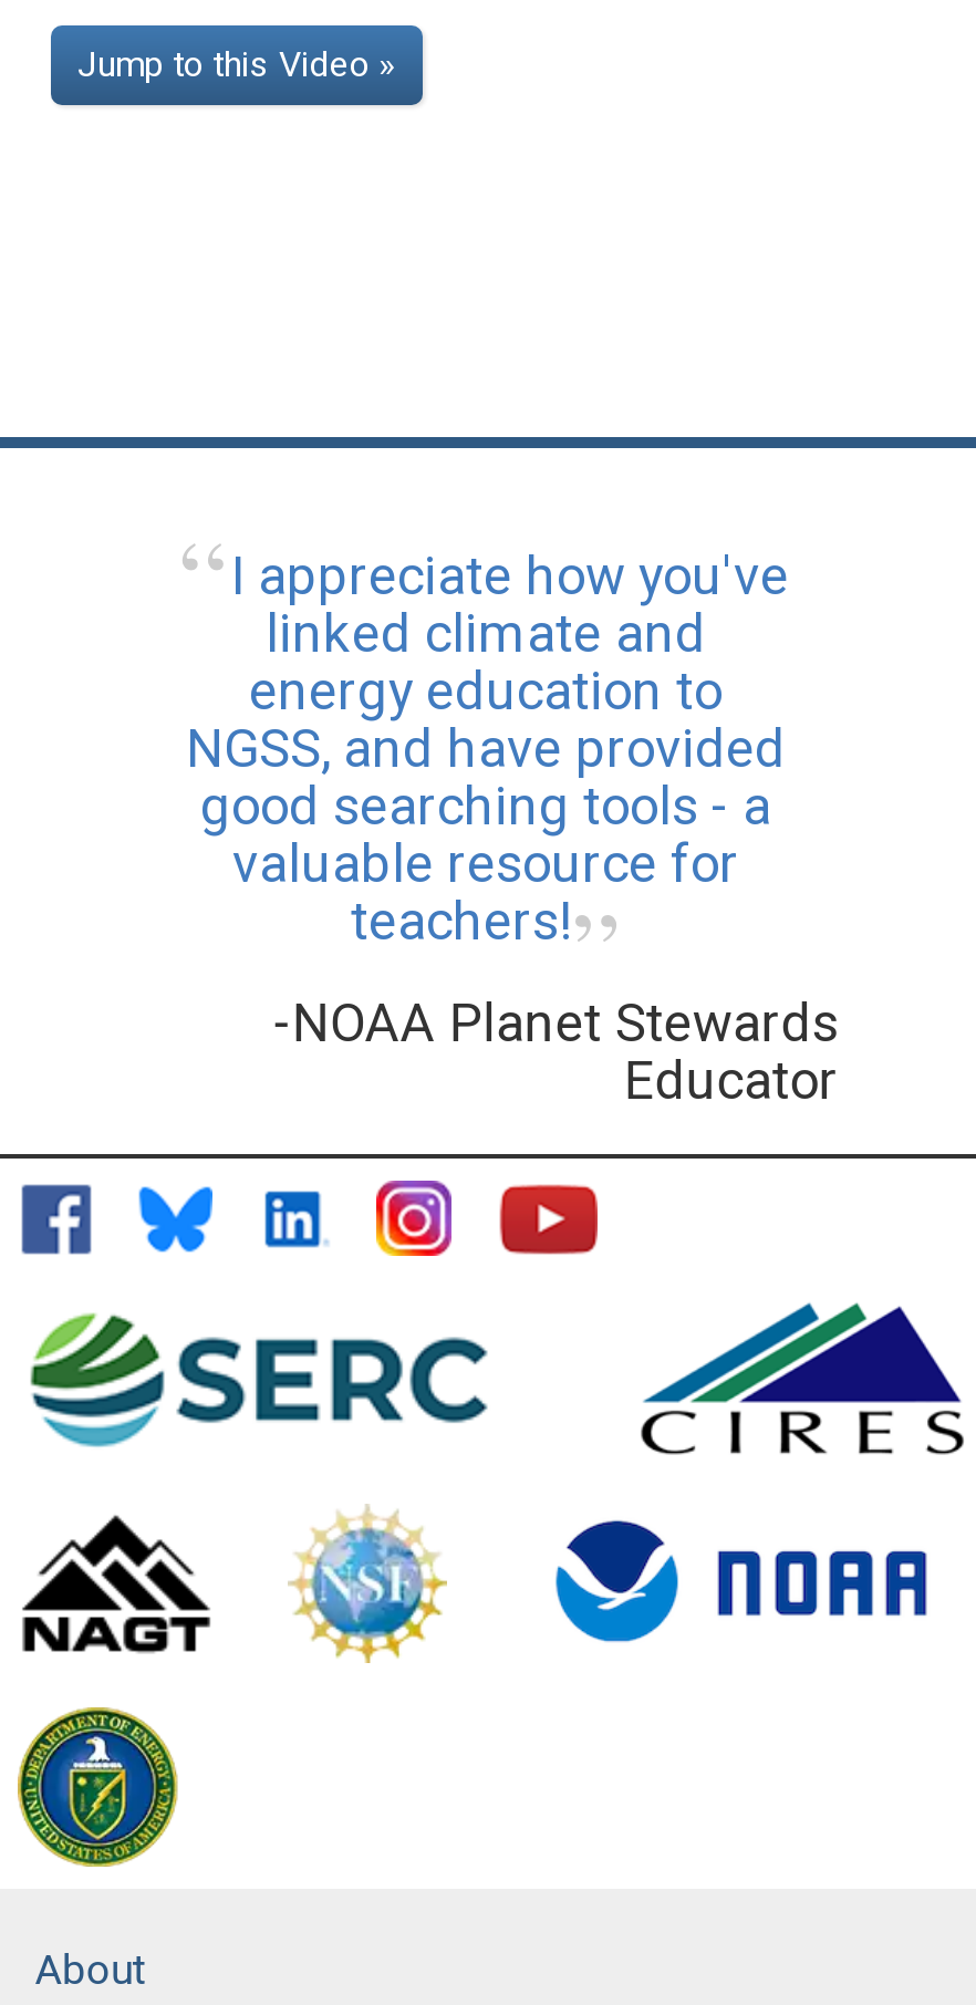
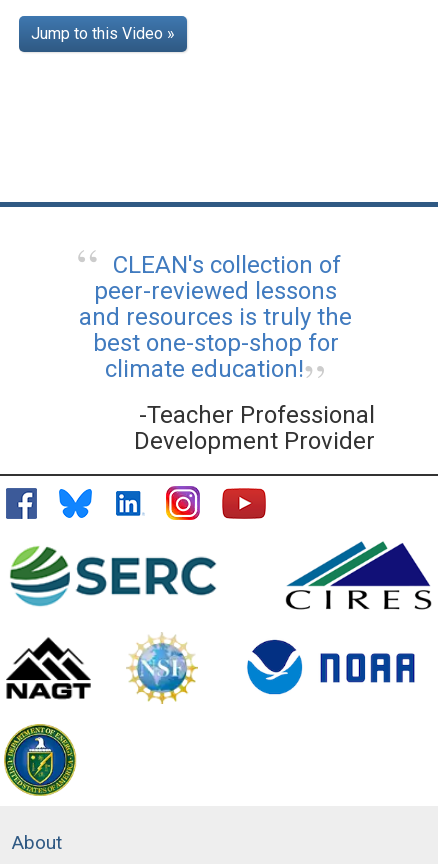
- I appreciate how you've
- linked climate and
- energy education to
- NGSS, and have provided
- good searching tools - a
- valuable resource for
- teachers!
+ CLEAN's collection of
+ peer-reviewed lessons
+ and resources is truly the
+ best one-stop-shop for
+ climate education!

- -NOAA Planet Stewards
- Educator
+ -Teacher Professional
+ Development Provider
